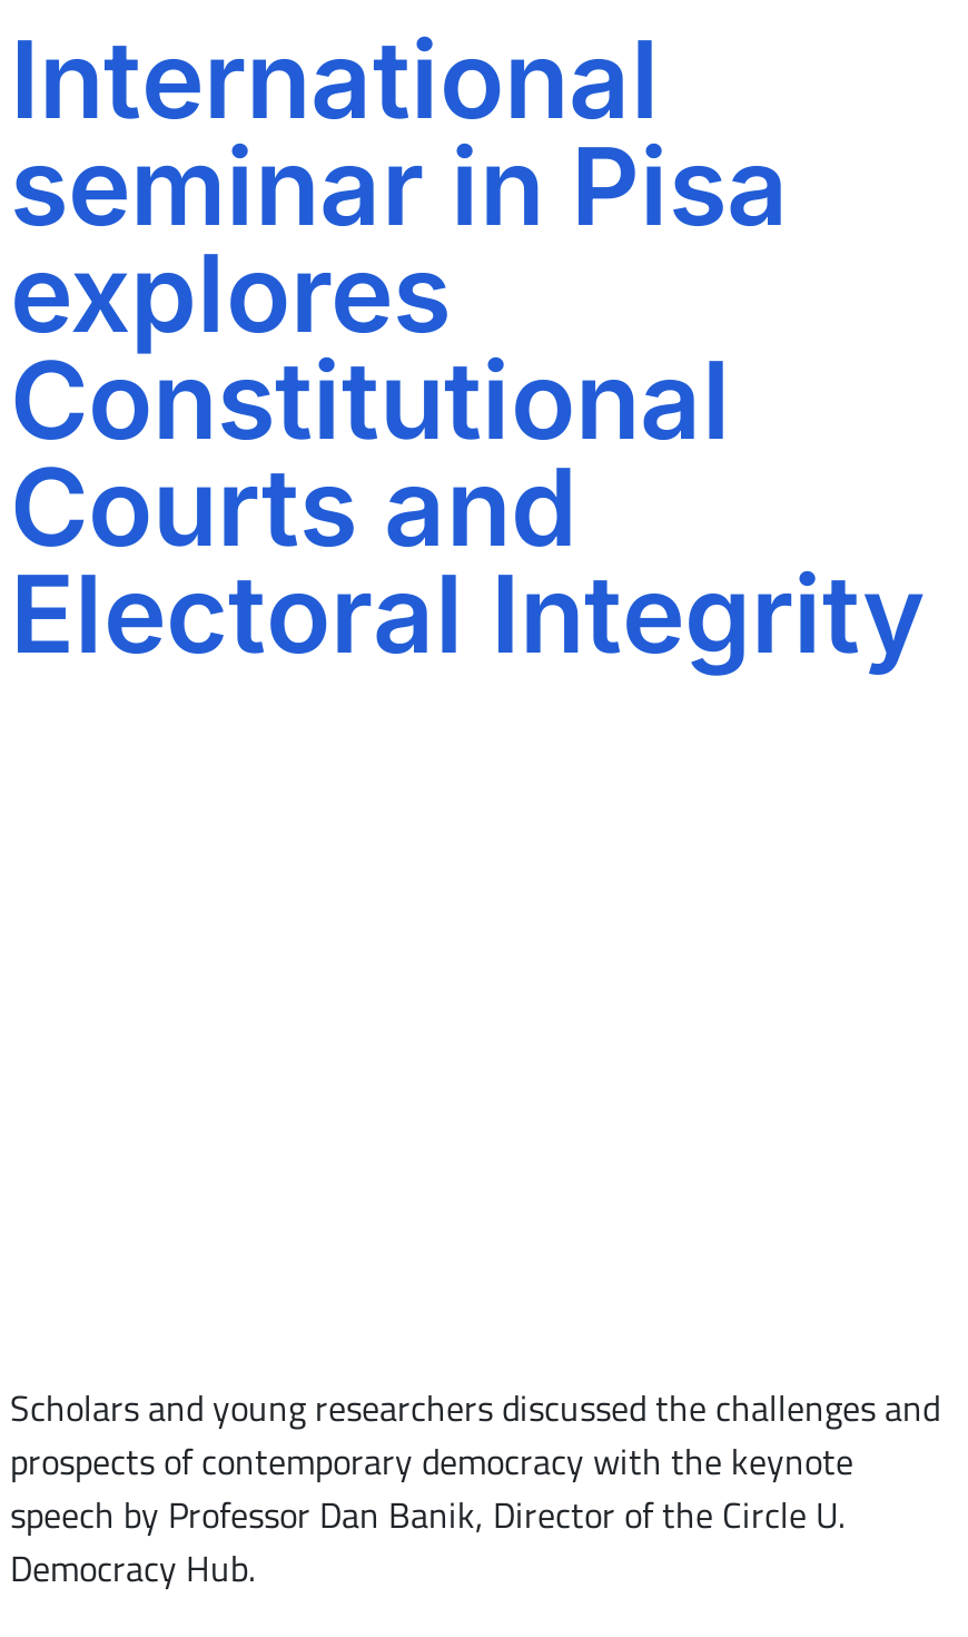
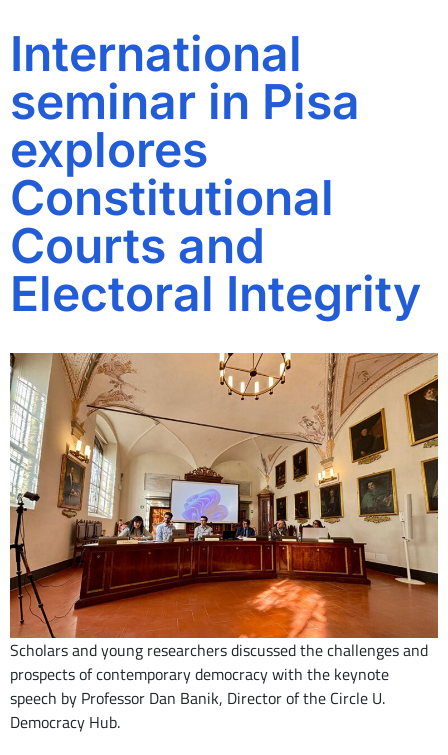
+ [image]
